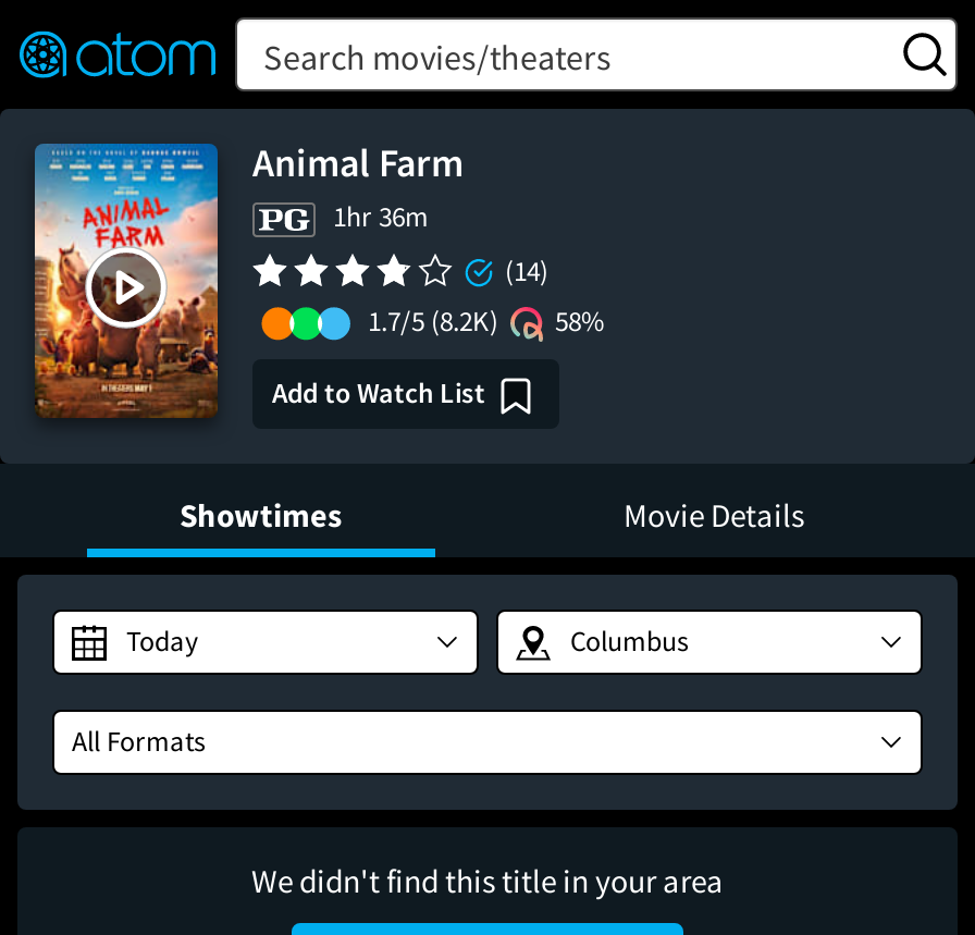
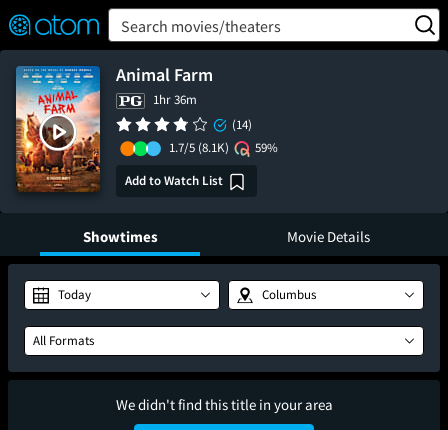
- 1.7/5 (8.2K)
- 58%
+ 1.7/5 (8.1K)
+ 59%
